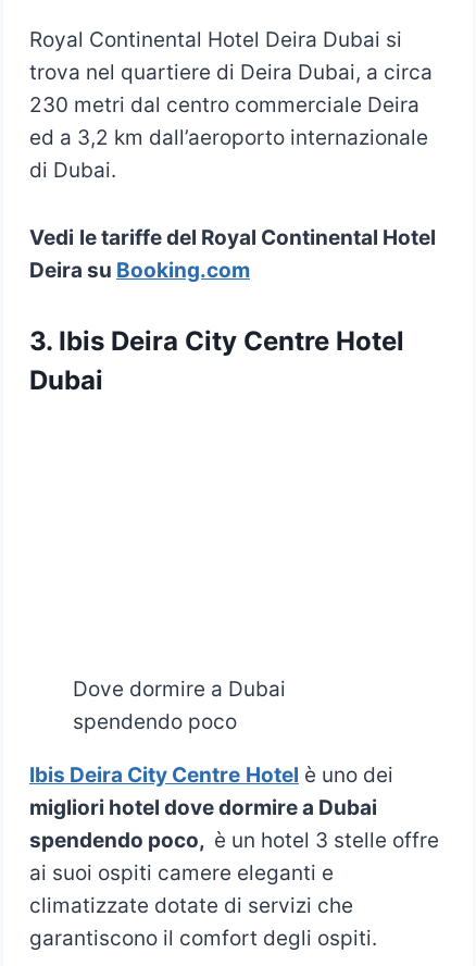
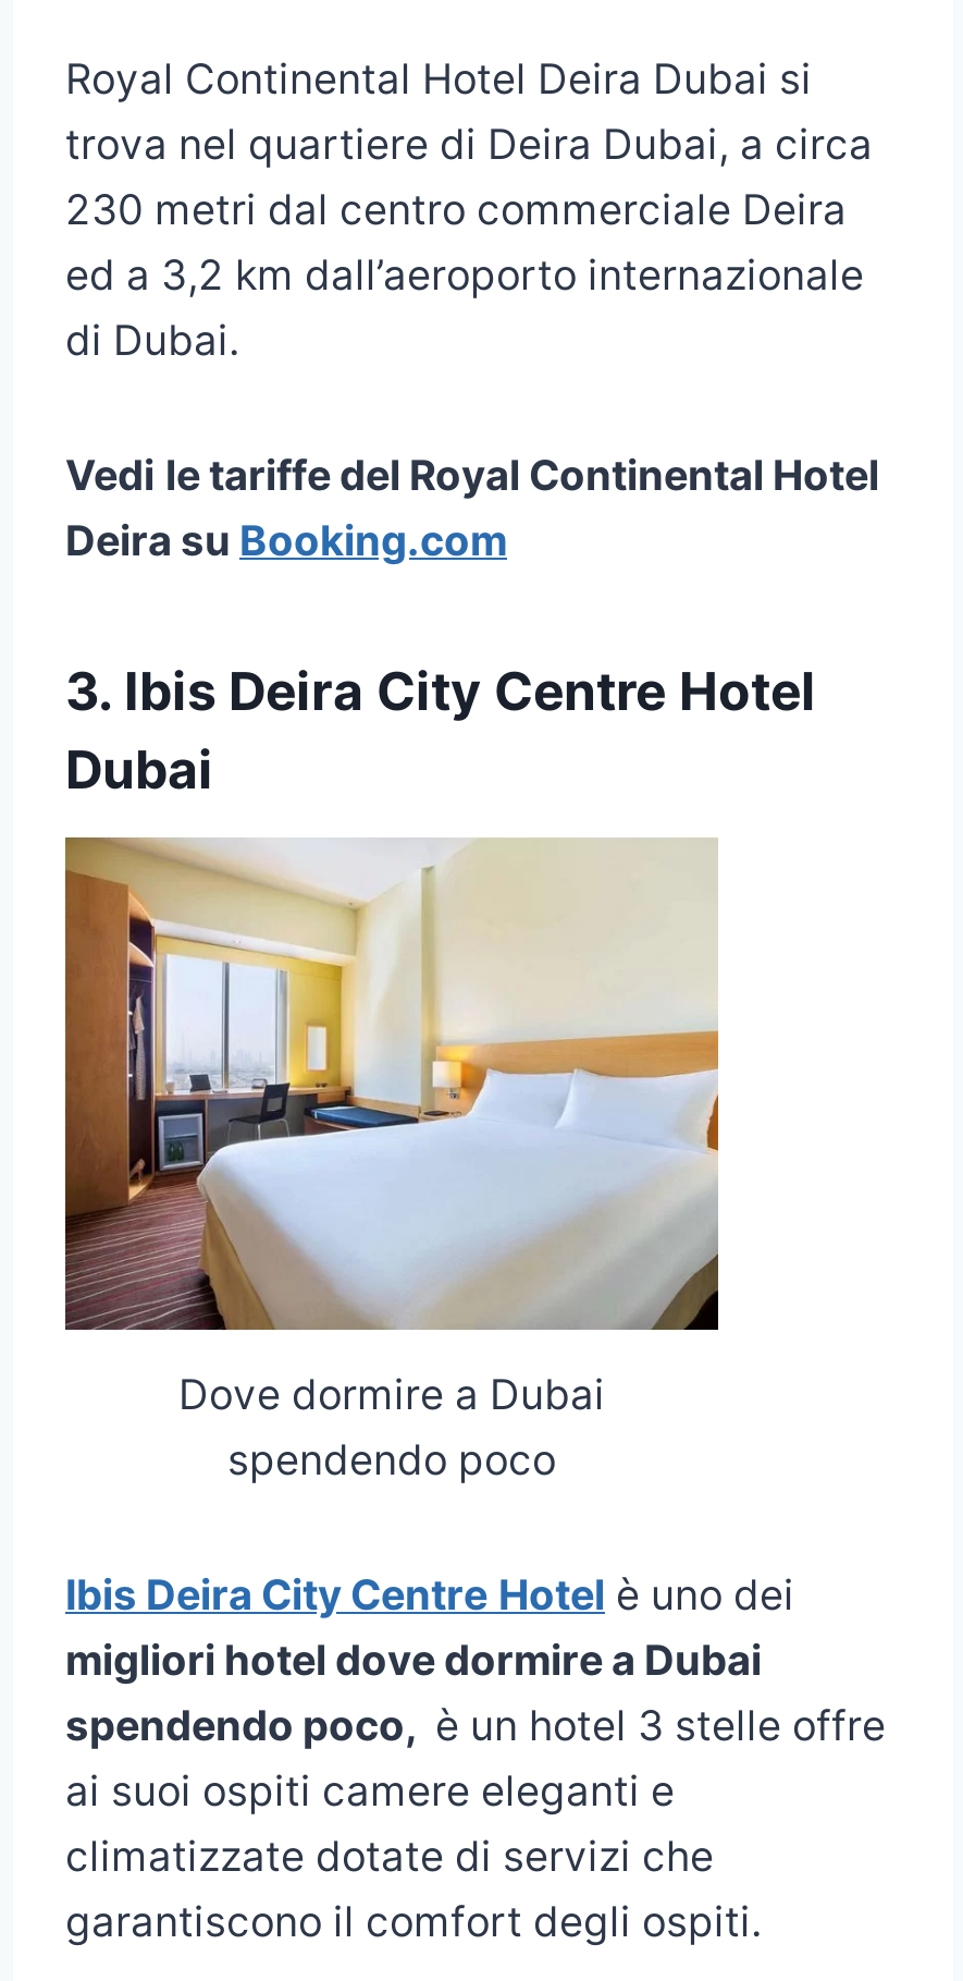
+ [image]
